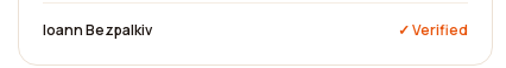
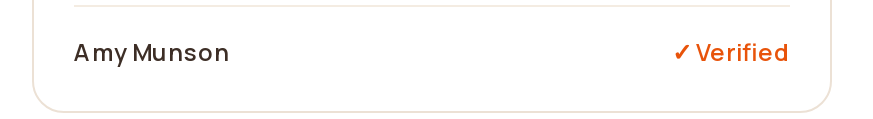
- Ioann Bezpalkiv
+ Amy Munson
